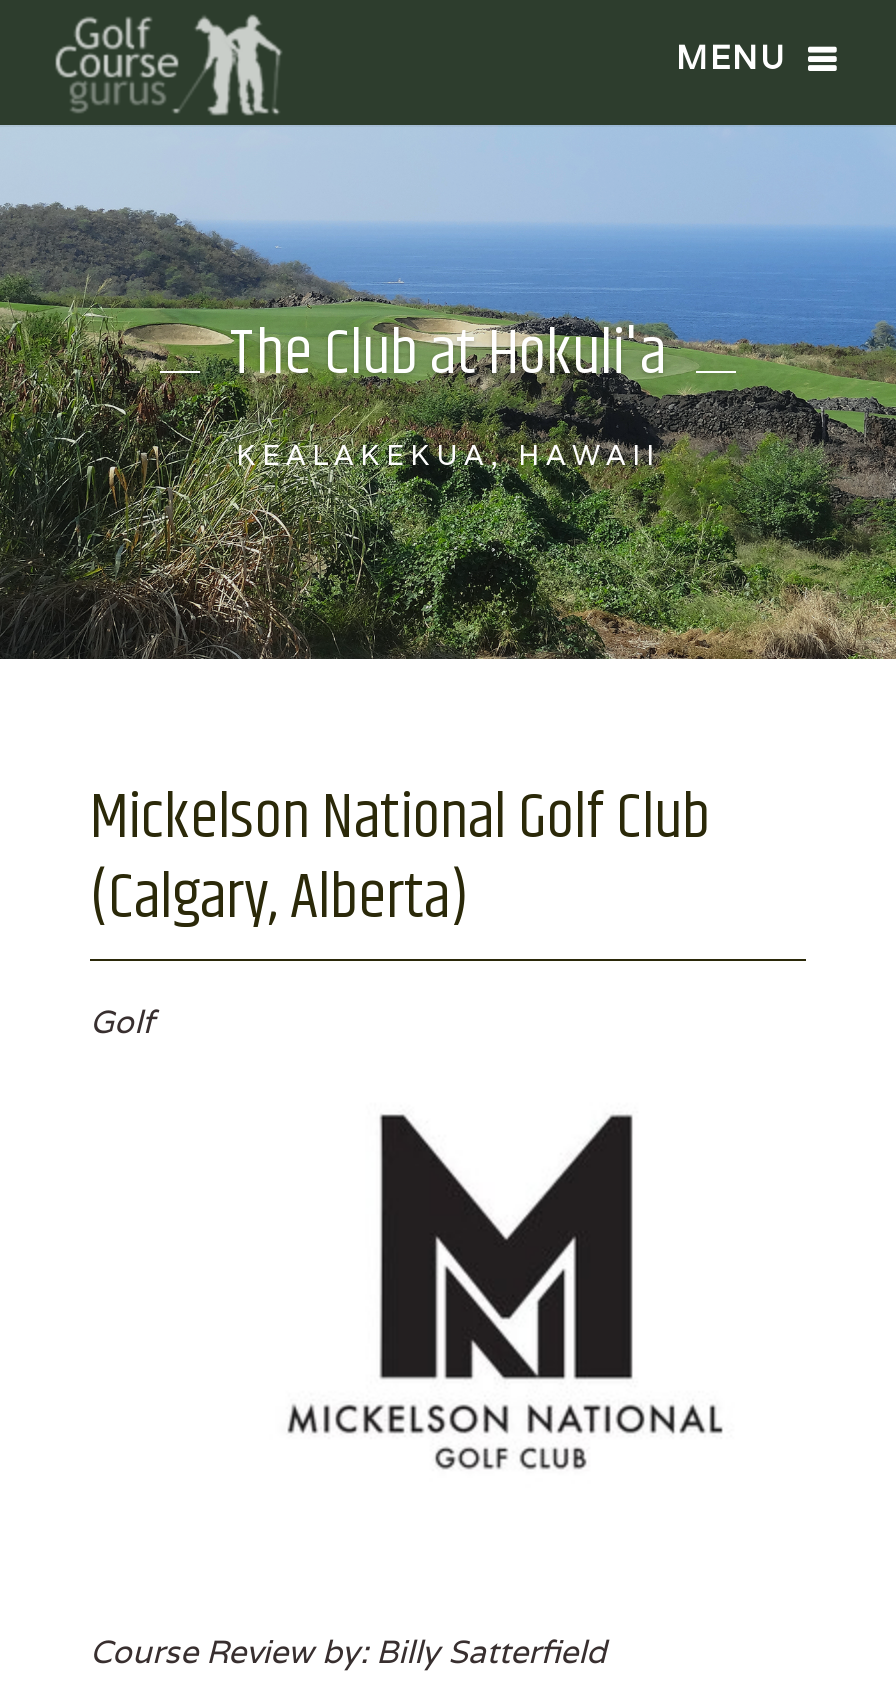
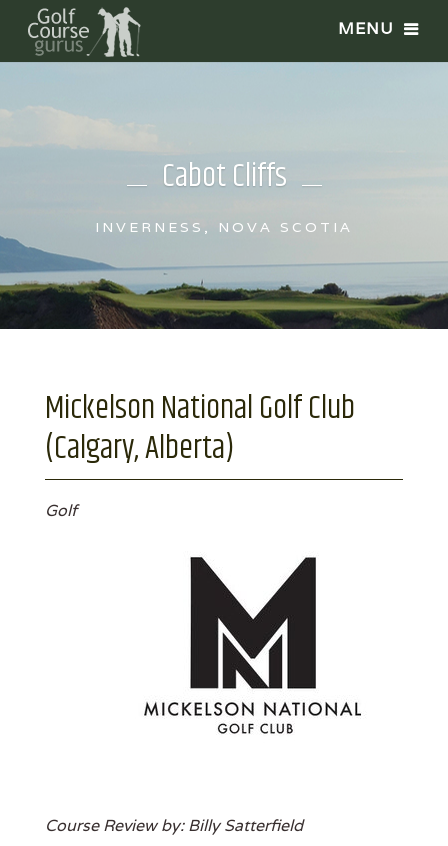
- [image]
- The Club at Hokuli'a
- KEALAKEKUA, HAWAII
+ [image]
+ Cabot Cliffs
+ INVERNESS, NOVA SCOTIA
